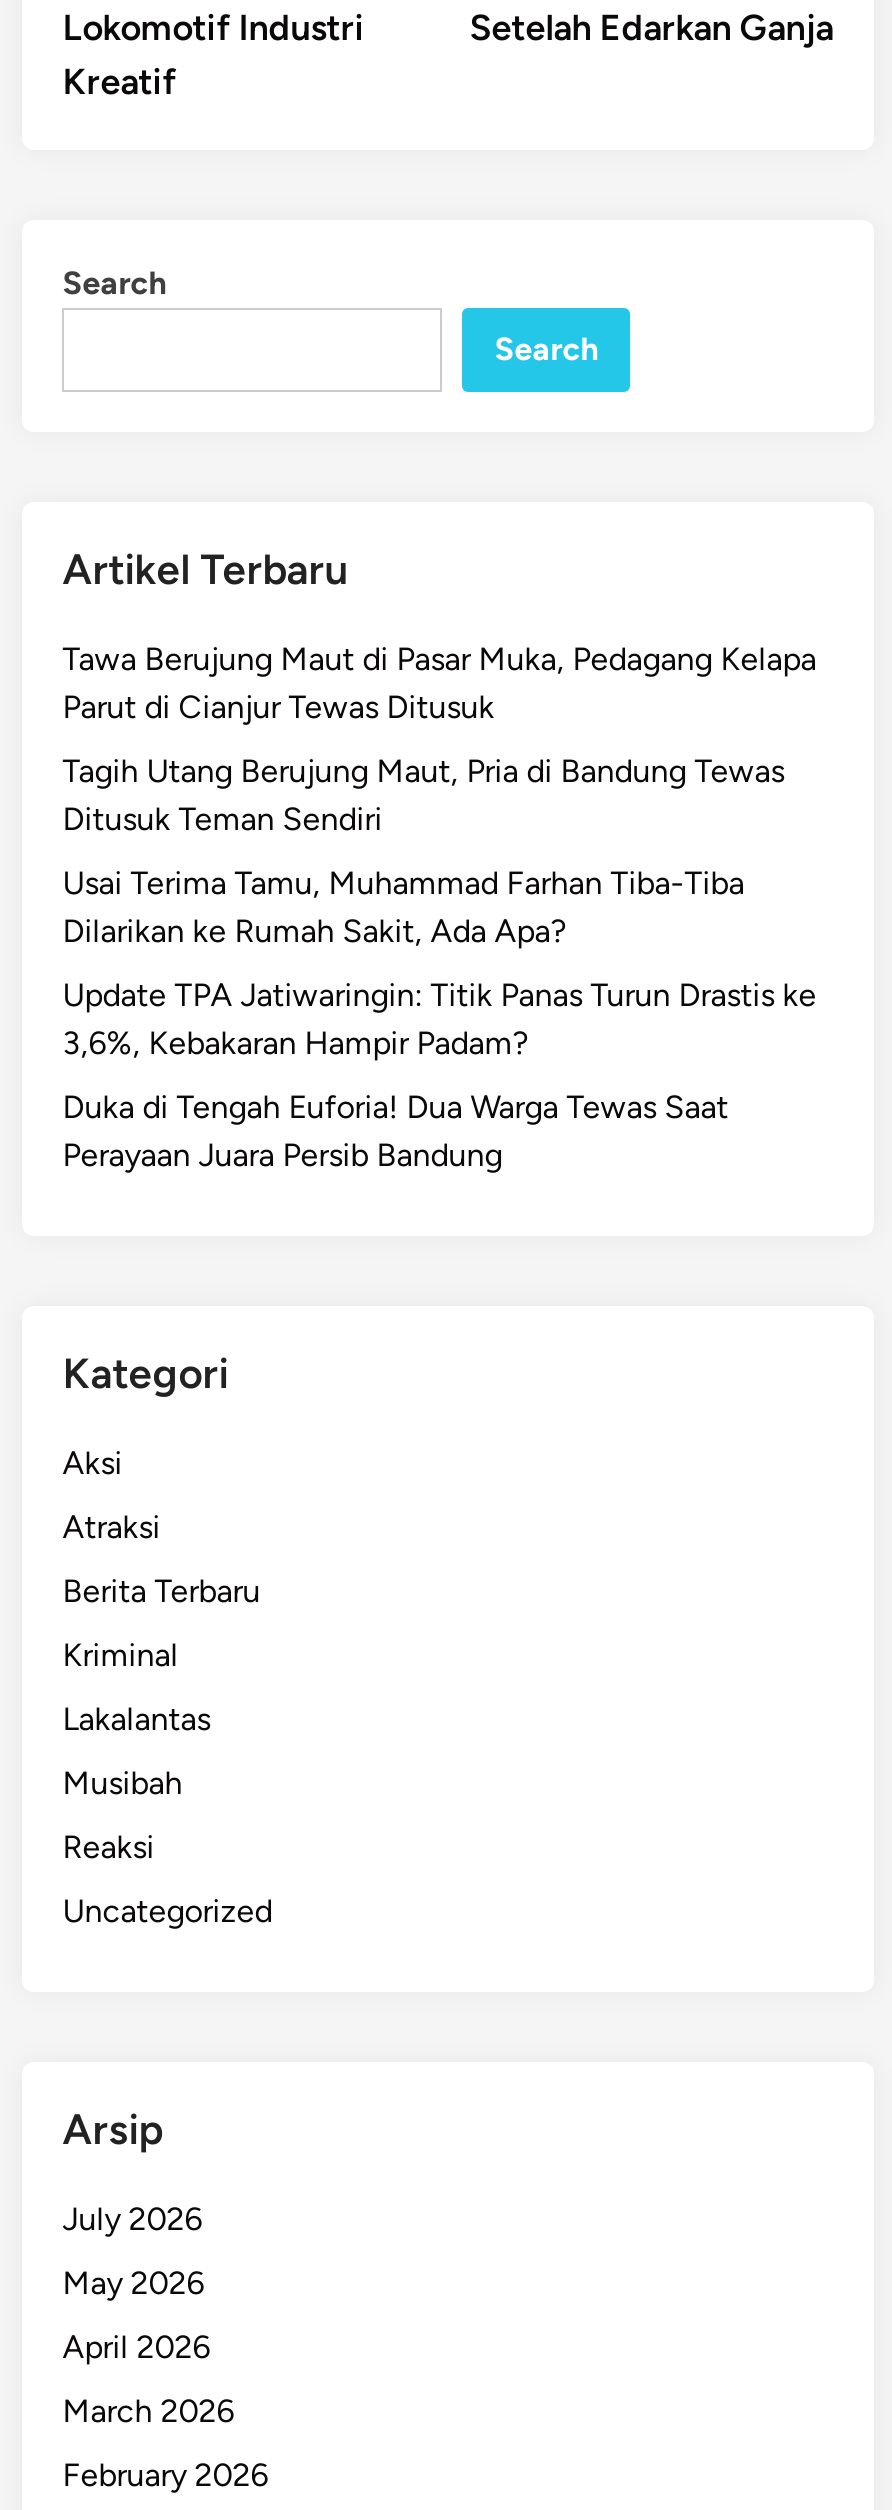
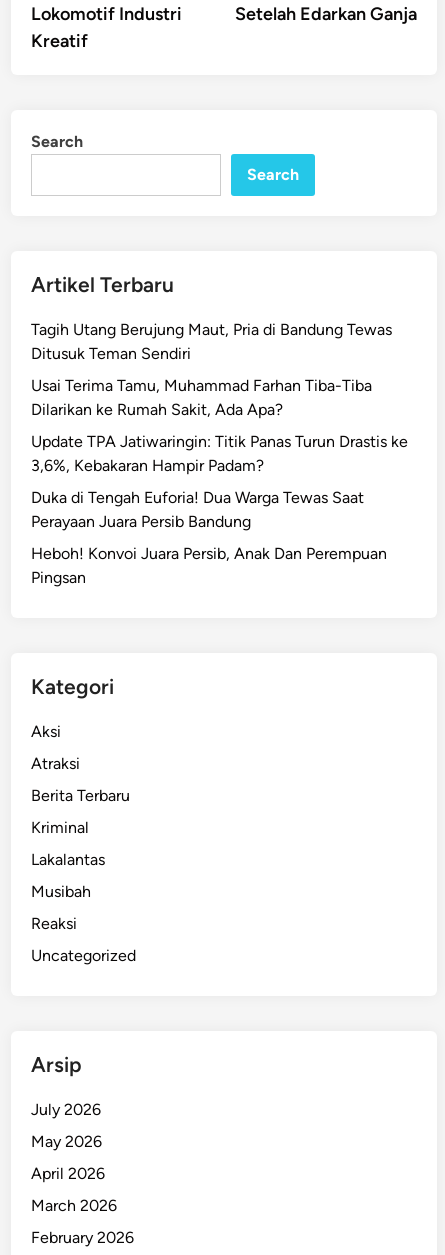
- Tawa Berujung Maut di Pasar Muka, Pedagang Kelapa
- Parut di Cianjur Tewas Ditusuk

moved up: Tagih Utang Berujung Maut, Pria di Bandung Tewas | Ditusuk Teman Sendiri | Usai Terima Tamu, Muhammad Farhan Tiba-Tiba | Dilarikan ke Rumah Sakit, Ada Apa? | Update TPA Jatiwaringin: Titik Panas Turun Drastis ke | 3,6%, Kebakaran Hampir Padam? | Duka di Tengah Euforia! Dua Warga Tewas Saat | Perayaan Juara Persib Bandung

+ Heboh! Konvoi Juara Persib, Anak Dan Perempuan
+ Pingsan
